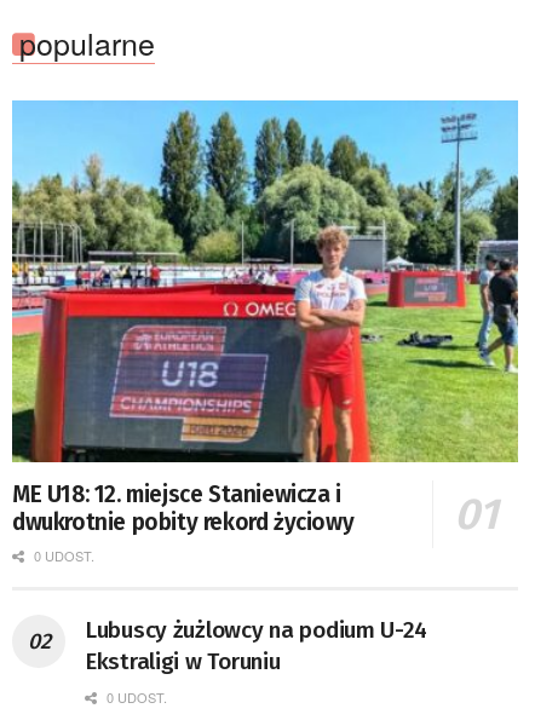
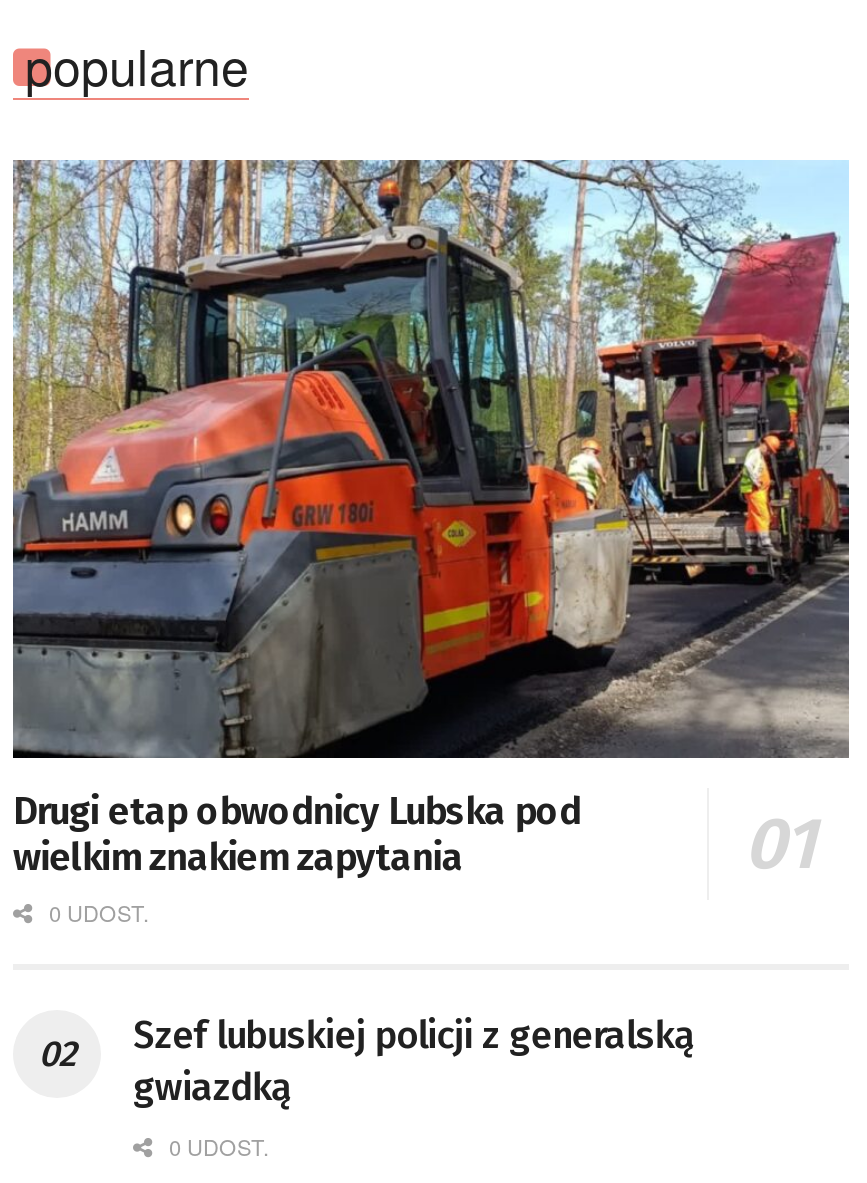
- [image]
- ME U18: 12. miejsce Staniewicza i
- dwukrotnie pobity rekord życiowy
+ [image]
+ Drugi etap obwodnicy Lubska pod
+ wielkim znakiem zapytania

- Lubuscy żużlowcy na podium U-24
- Ekstraligi w Toruniu
+ Szef lubuskiej policji z generalską
+ gwiazdką
